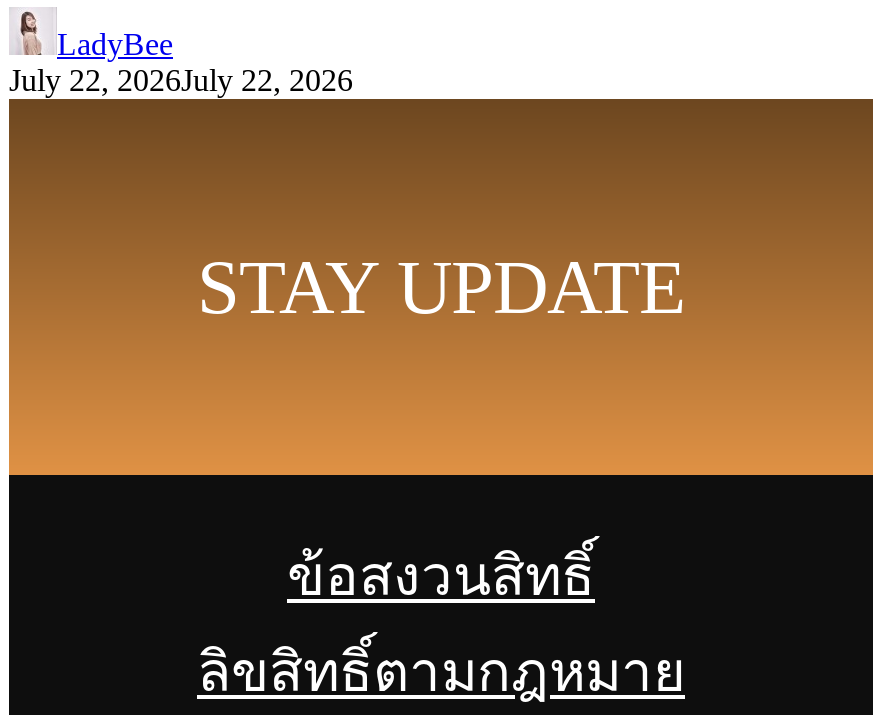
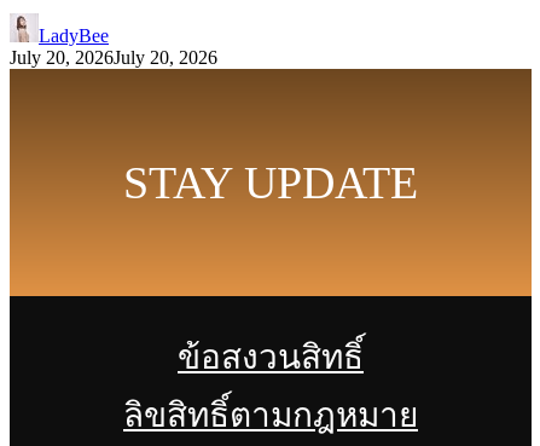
- July 22, 2026July 22, 2026
+ July 20, 2026July 20, 2026
